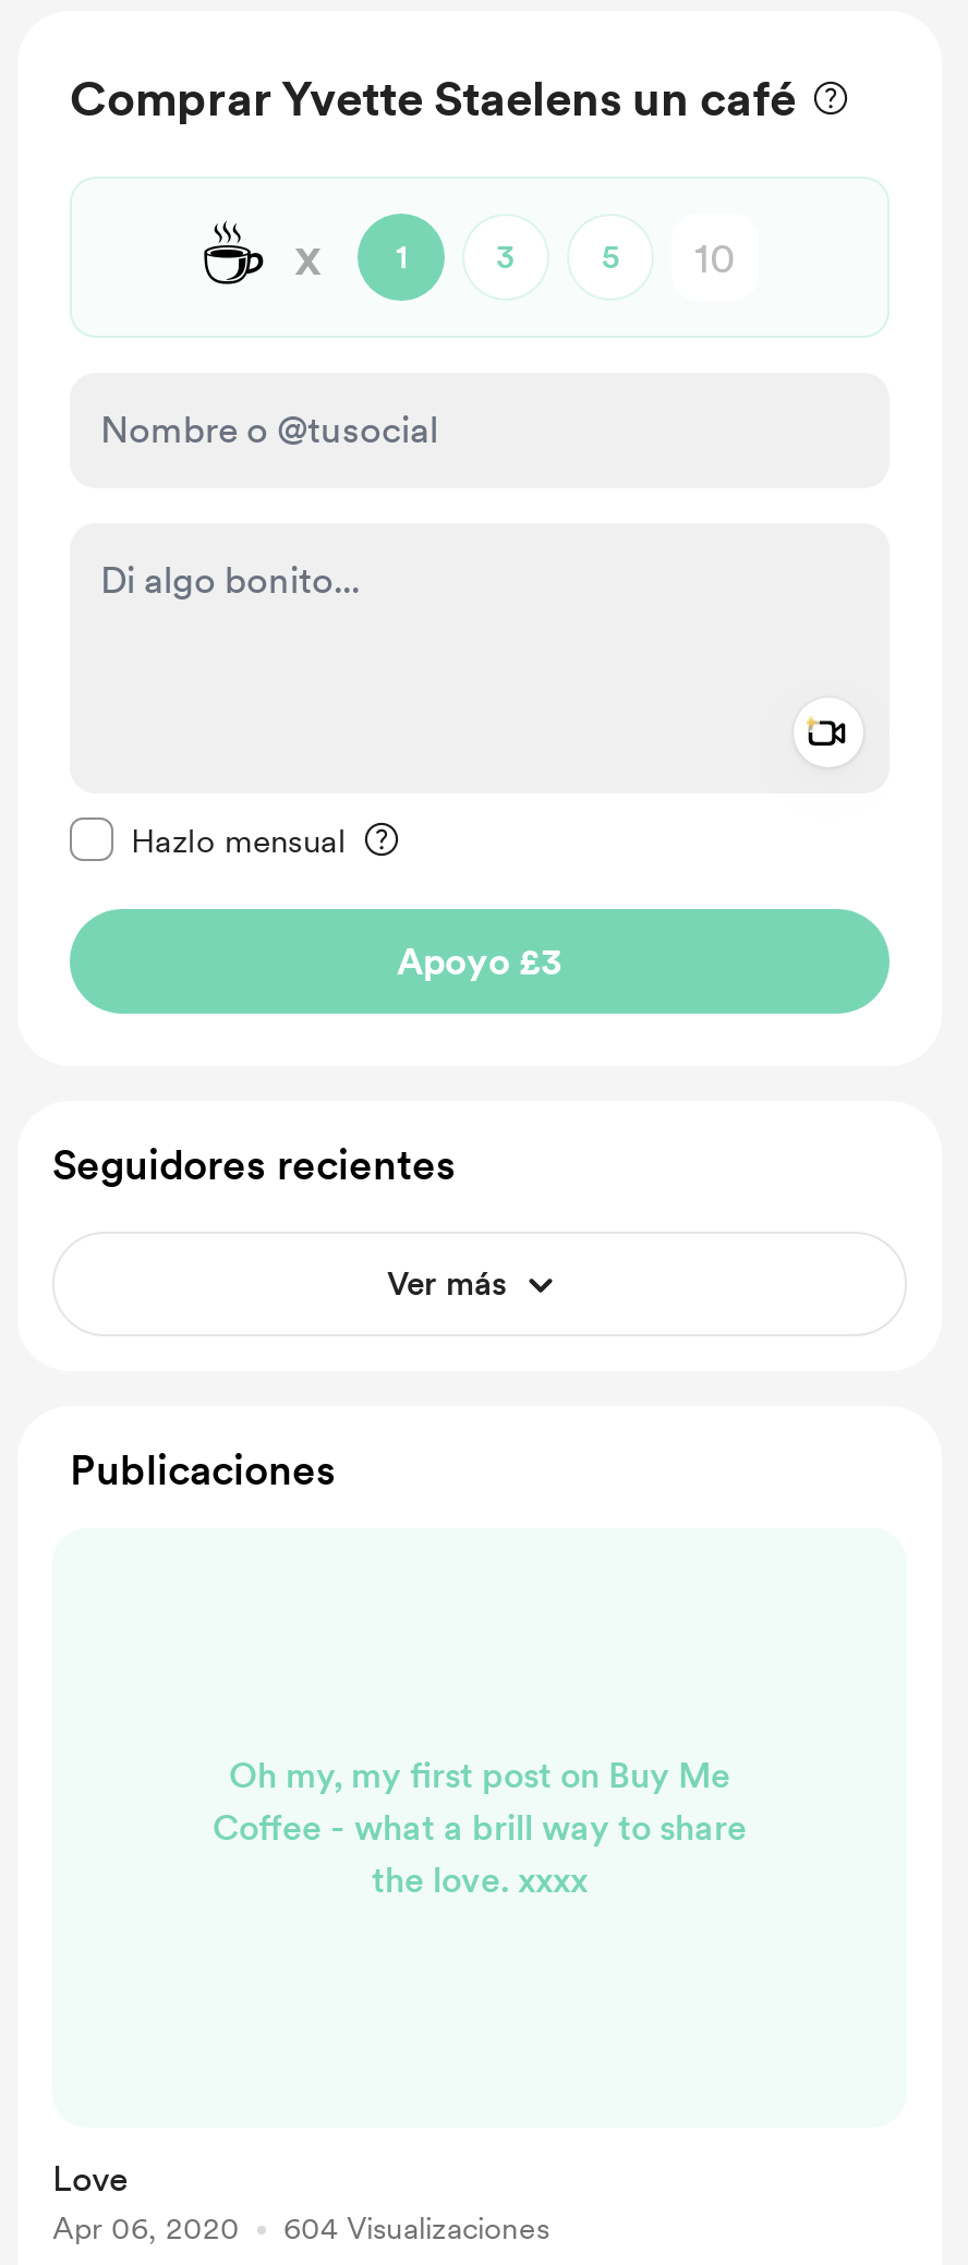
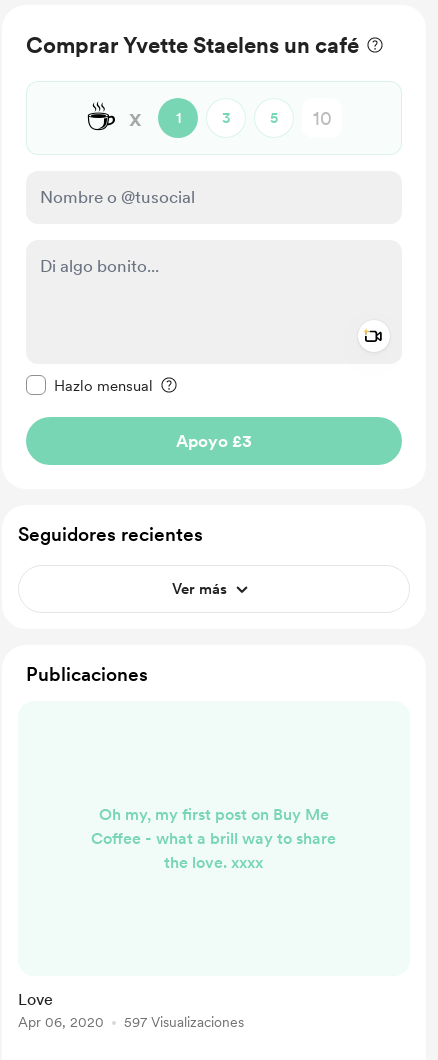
- 604 Visualizaciones
+ 597 Visualizaciones
